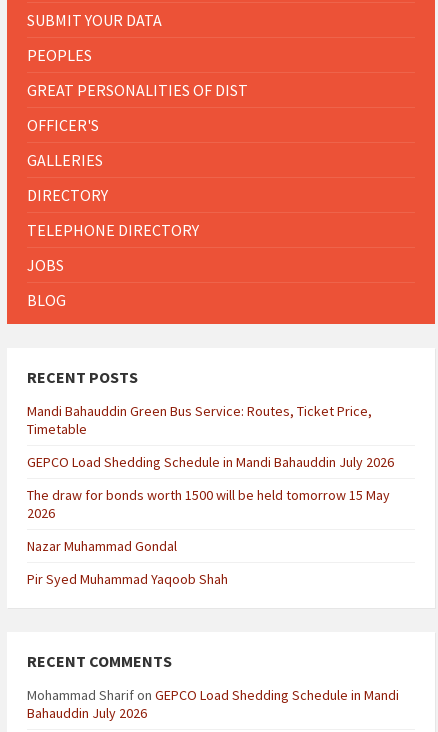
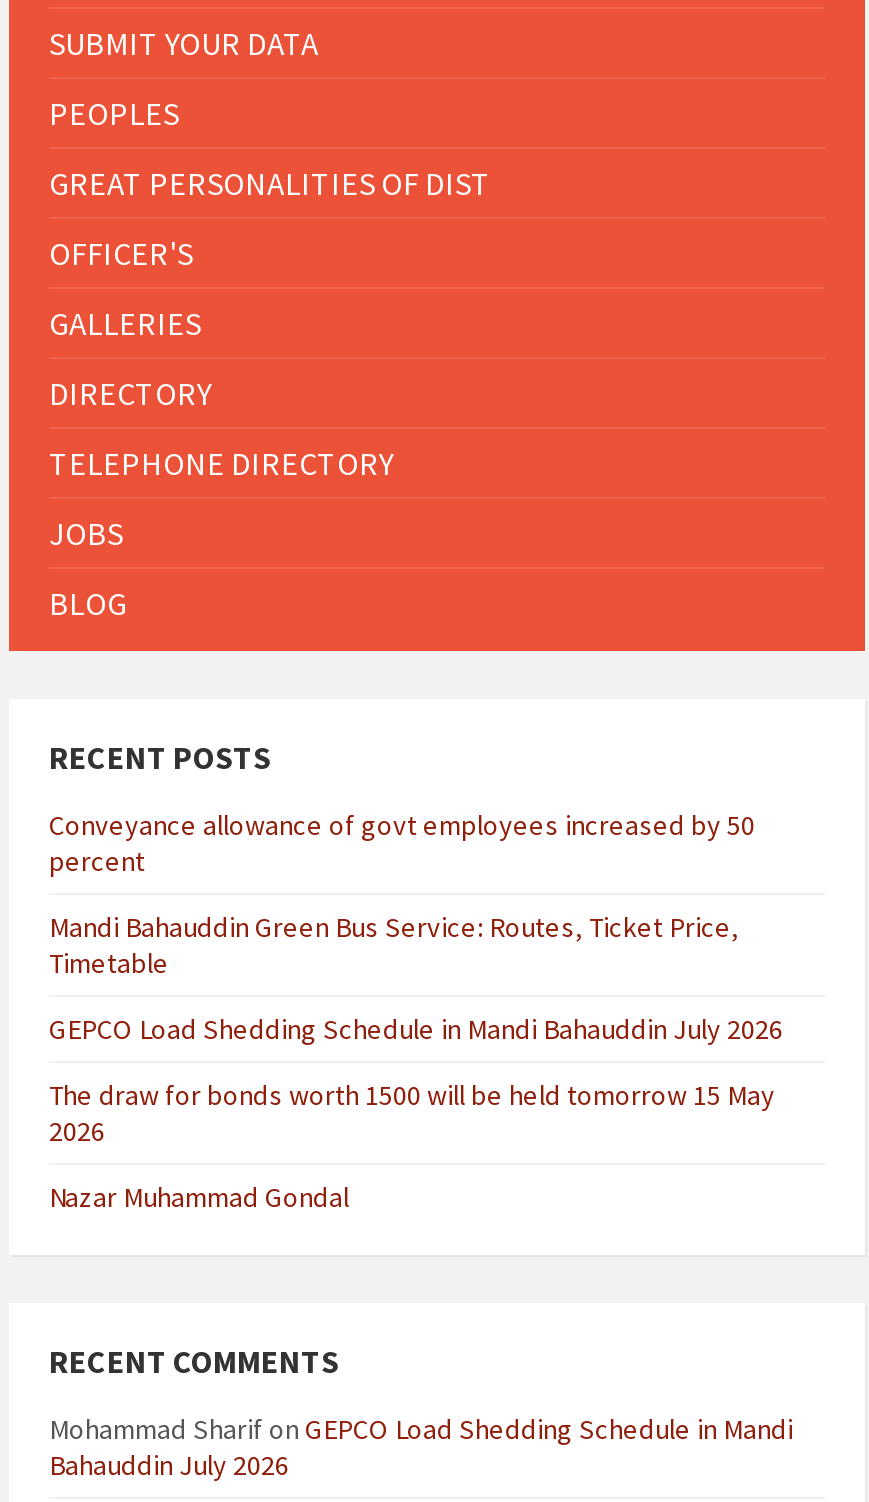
+ Conveyance allowance of govt employees increased by 50
+ percent

moved down: Mandi Bahauddin Green Bus Service: Routes, Ticket Price, | Timetable | GEPCO Load Shedding Schedule in Mandi Bahauddin July 2026 | The draw for bonds worth 1500 will be held tomorrow 15 May | 2026 | Nazar Muhammad Gondal

- Pir Syed Muhammad Yaqoob Shah
